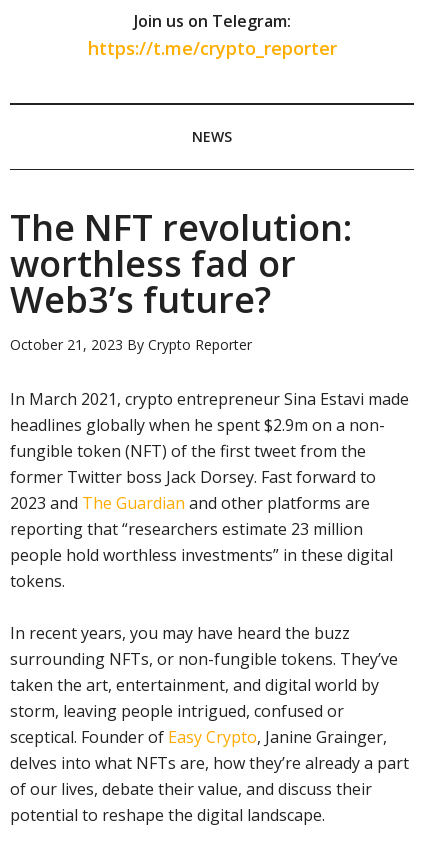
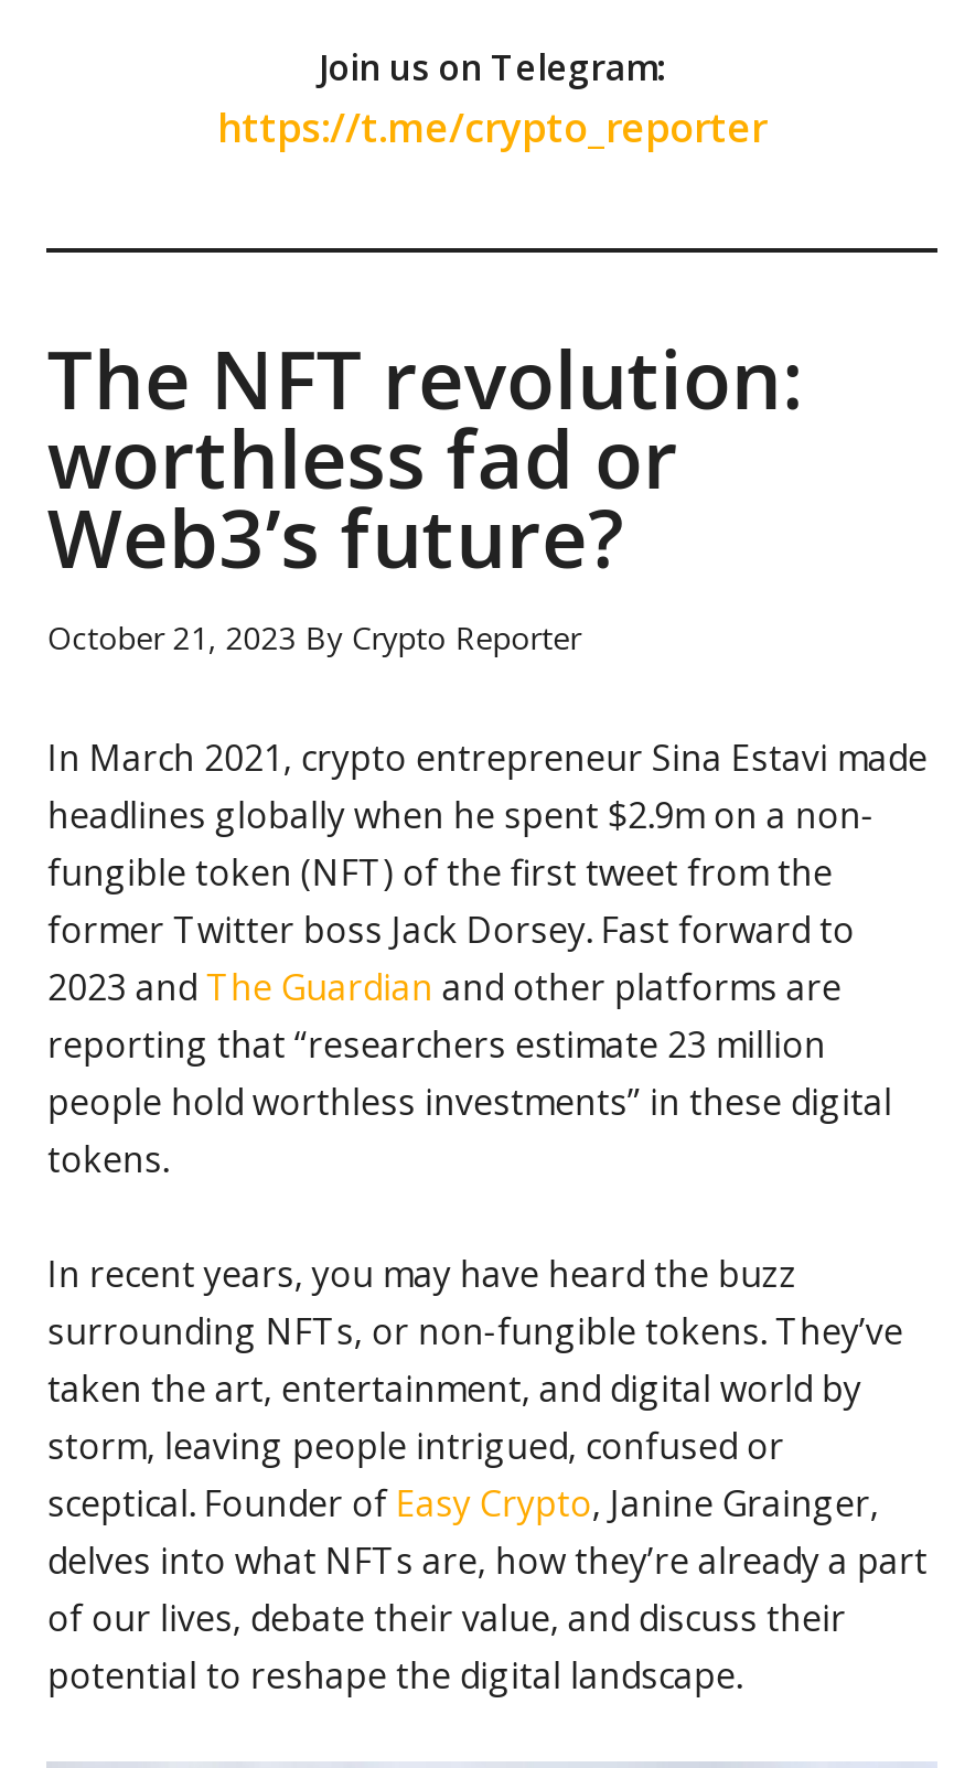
- NEWS
